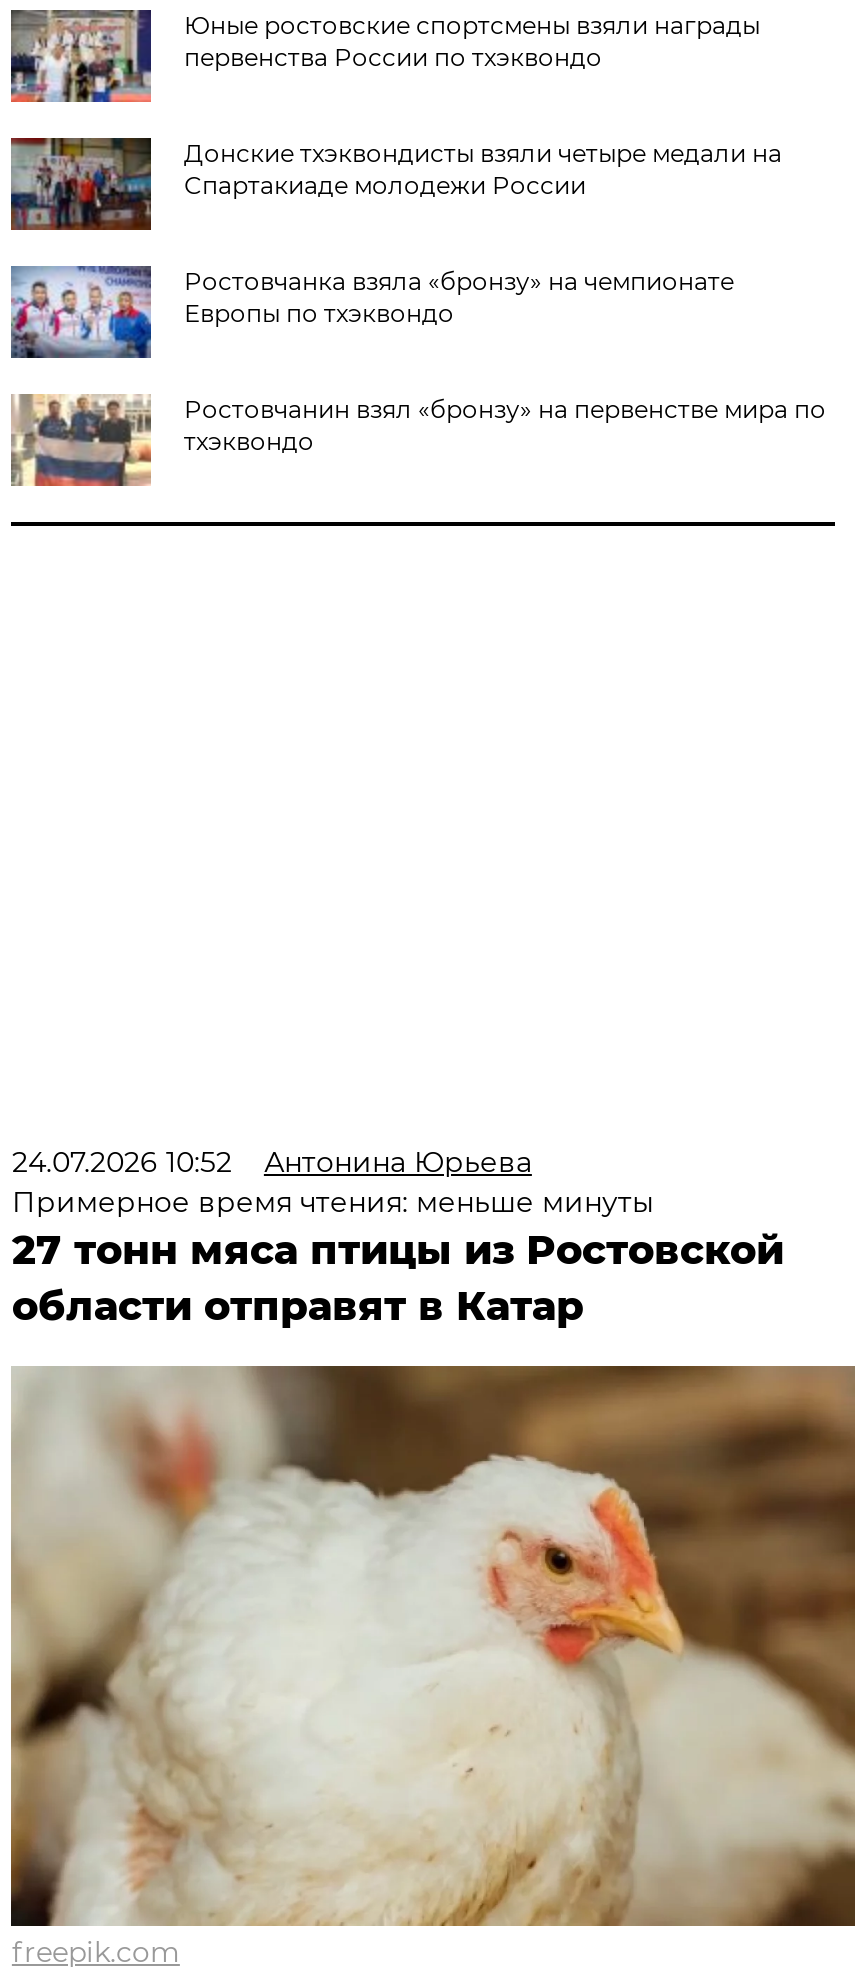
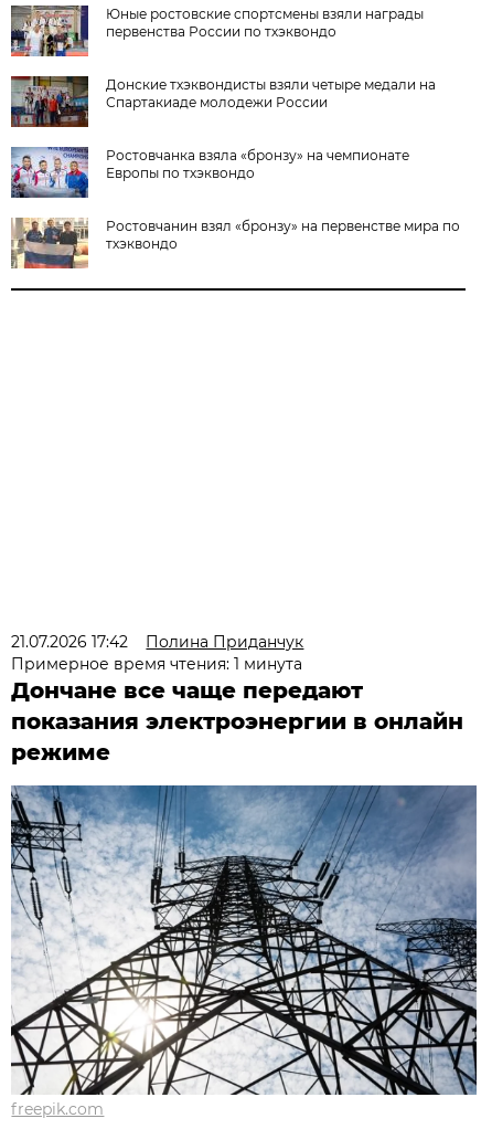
- 24.07.2026 10:52
- Антонина Юрьева
- Примерное время чтения: меньше минуты
- 27 тонн мяса птицы из Ростовской
- области отправят в Катар
+ 21.07.2026 17:42
+ Полина Приданчук
+ Примерное время чтения: 1 минута
+ Дончане все чаще передают
+ показания электроэнергии в онлайн
+ режиме

- [image]
+ [image]
